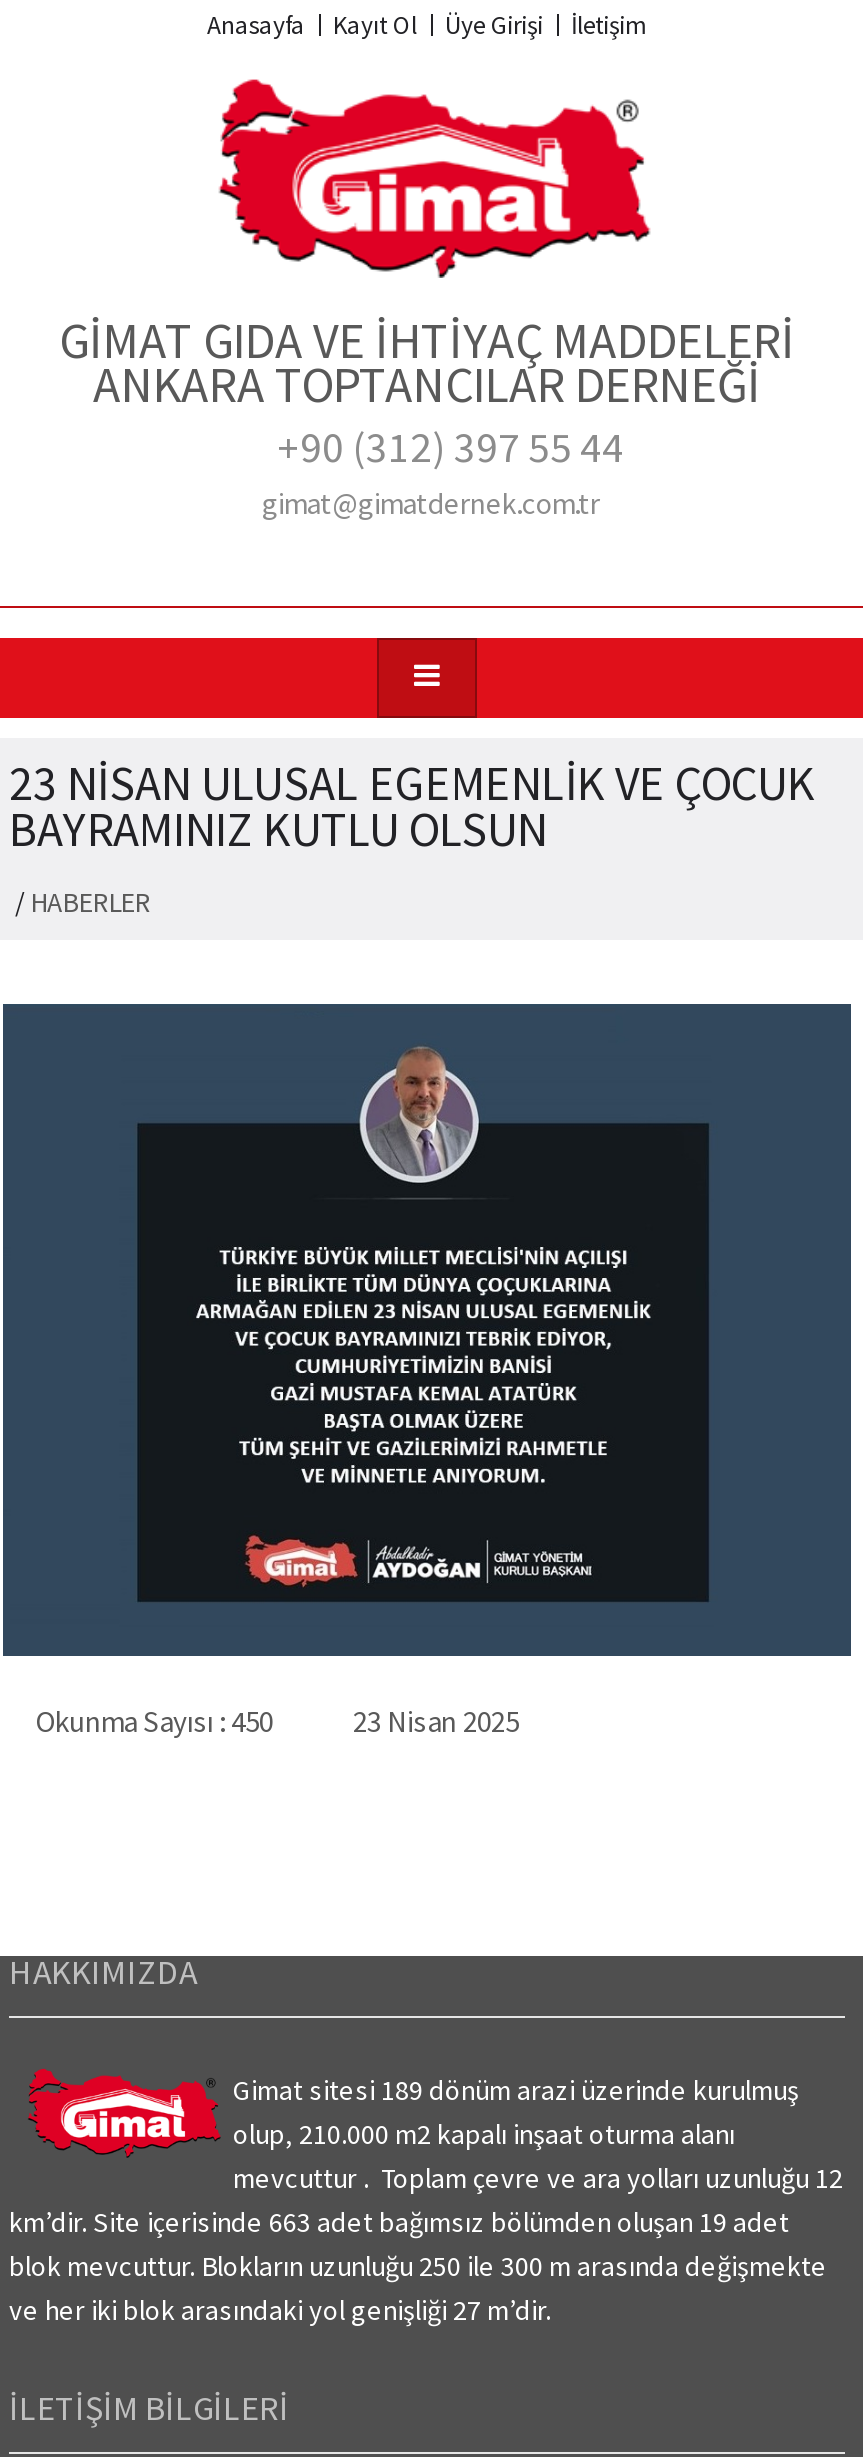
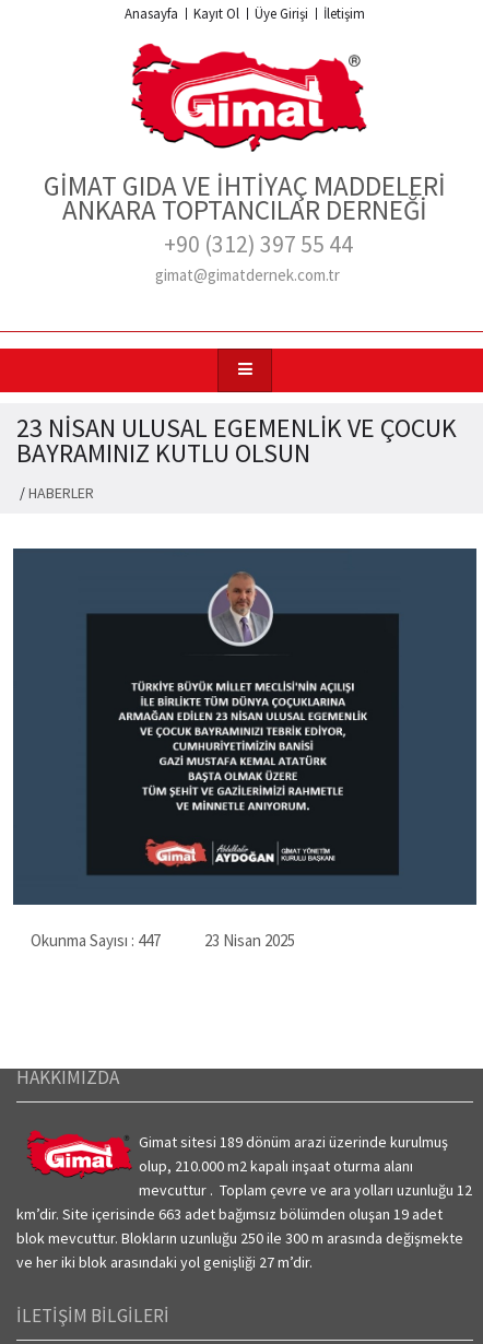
- Okunma Sayısı : 450
+ Okunma Sayısı : 447
